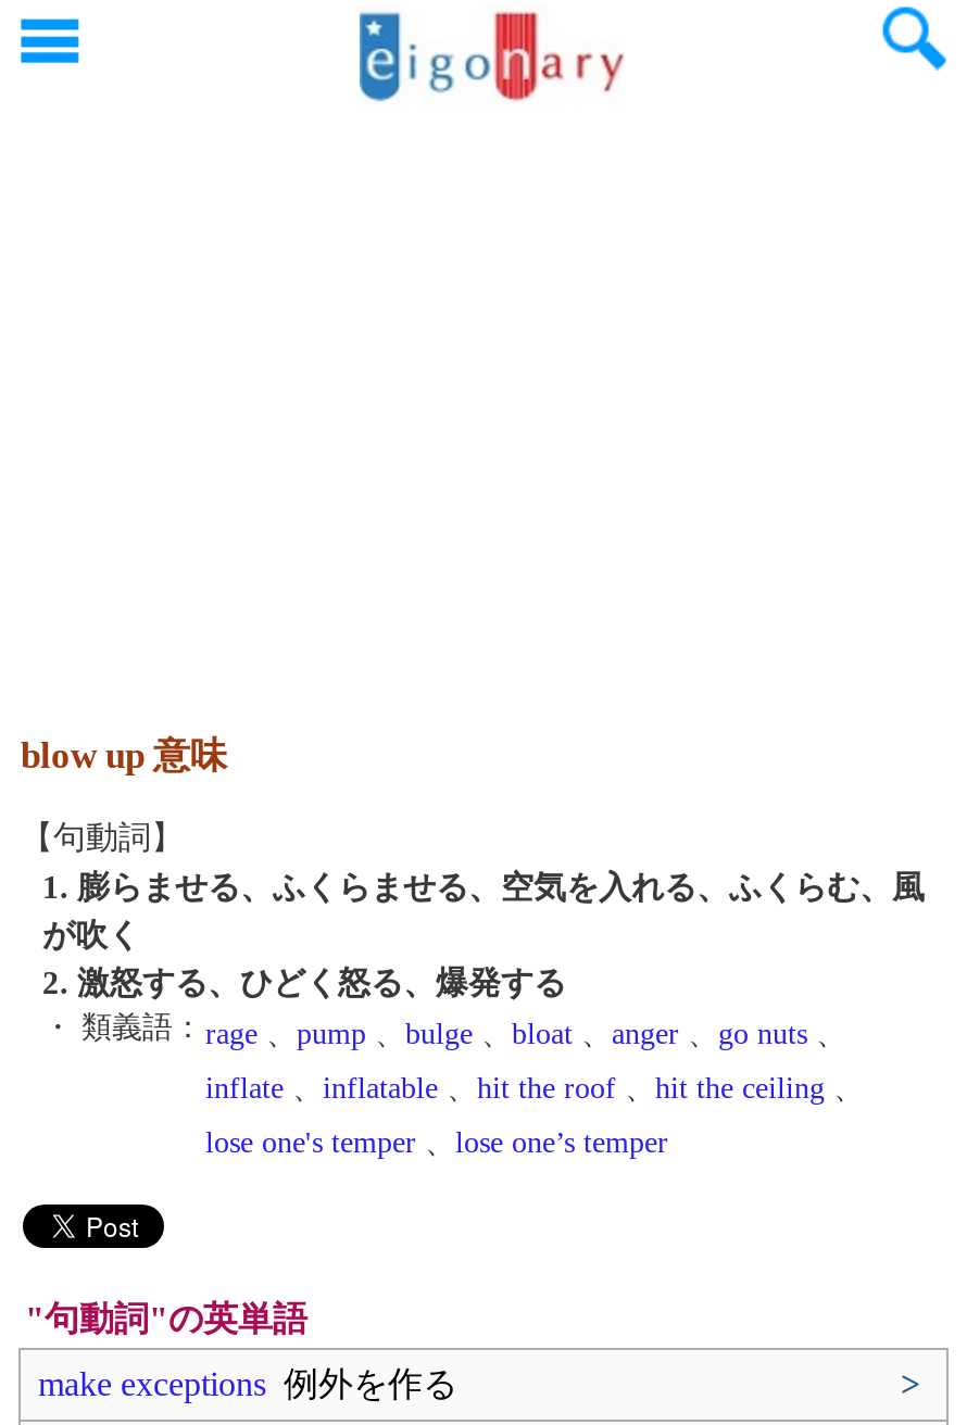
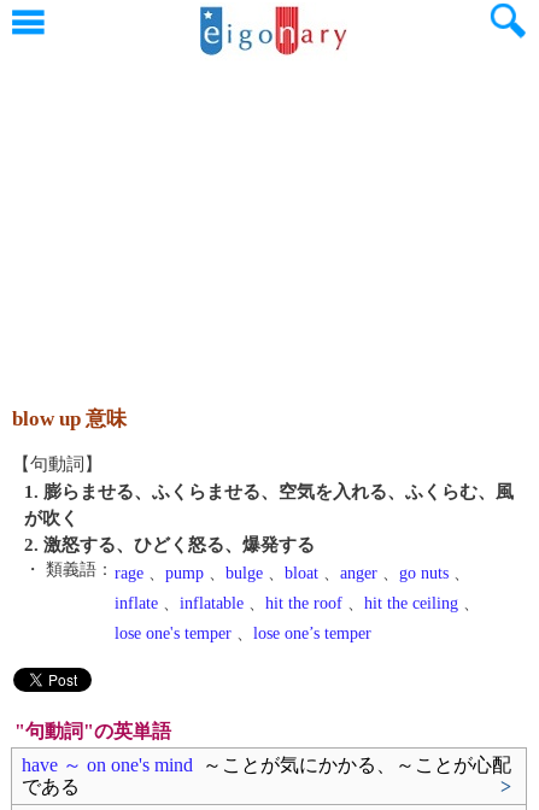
- make exceptions例外を作る
+ have ～ on one's mind～ことが気にかかる、～ことが心配
+ である
